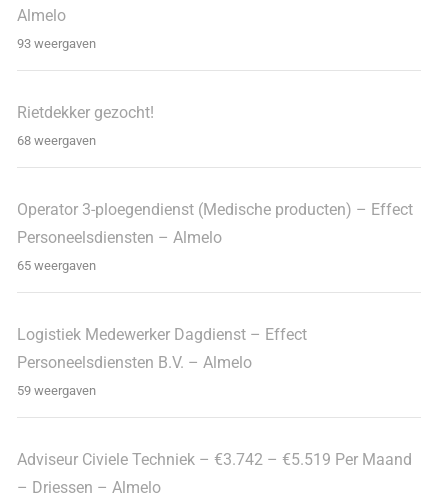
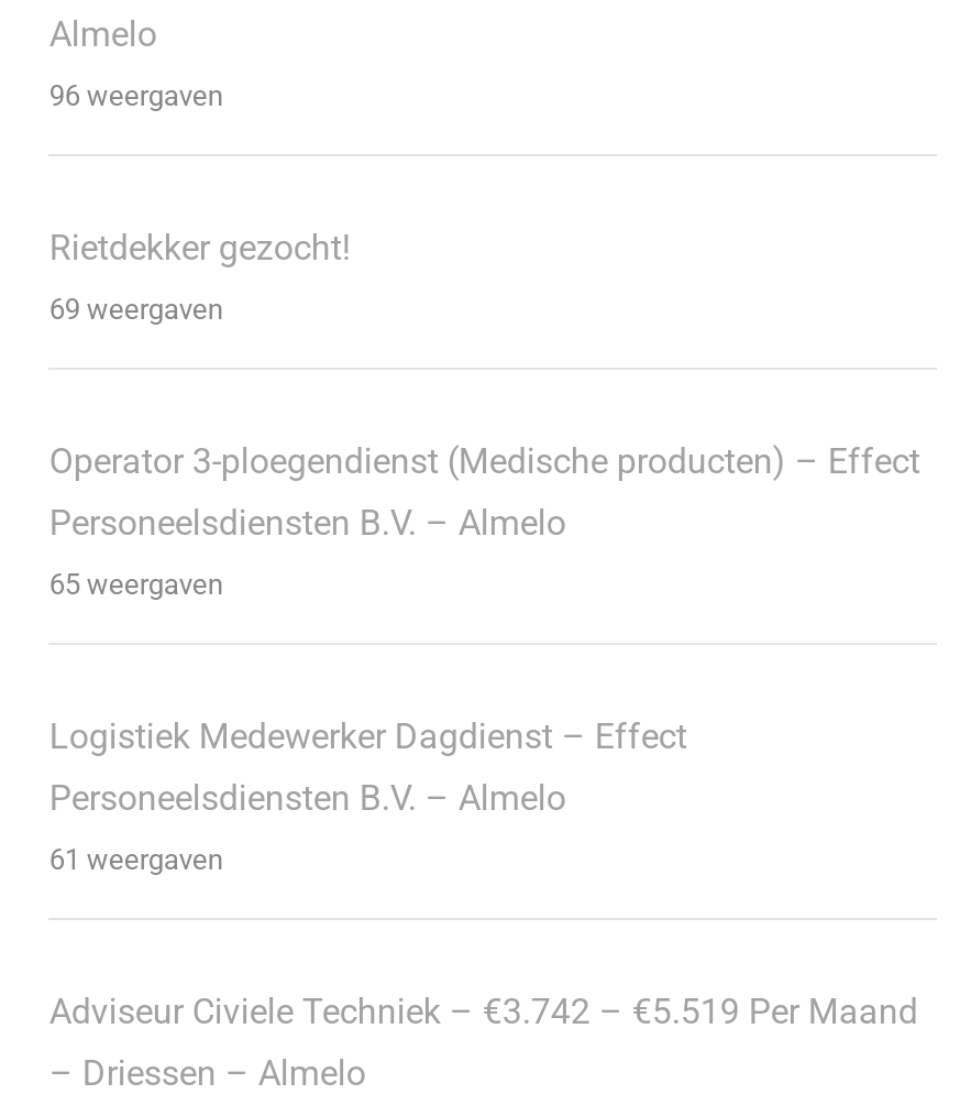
- 93 weergaven
+ 96 weergaven

- 68 weergaven
+ 69 weergaven

- Personeelsdiensten – Almelo
+ Personeelsdiensten B.V. – Almelo

- 59 weergaven
+ 61 weergaven
